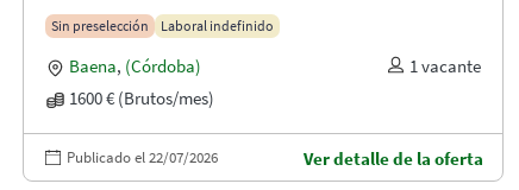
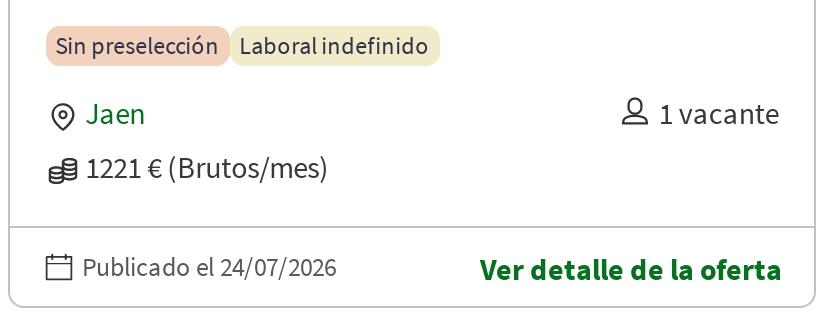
- Baena, (Córdoba)
+ Jaen

- 1600 € (Brutos/mes)
+ 1221 € (Brutos/mes)

- Publicado el 22/07/2026
+ Publicado el 24/07/2026
